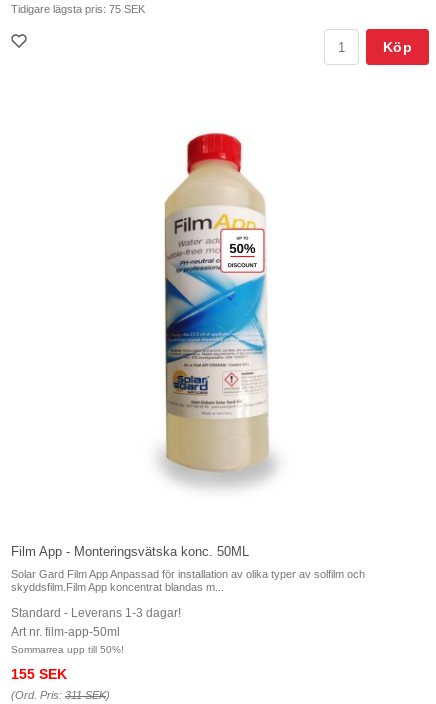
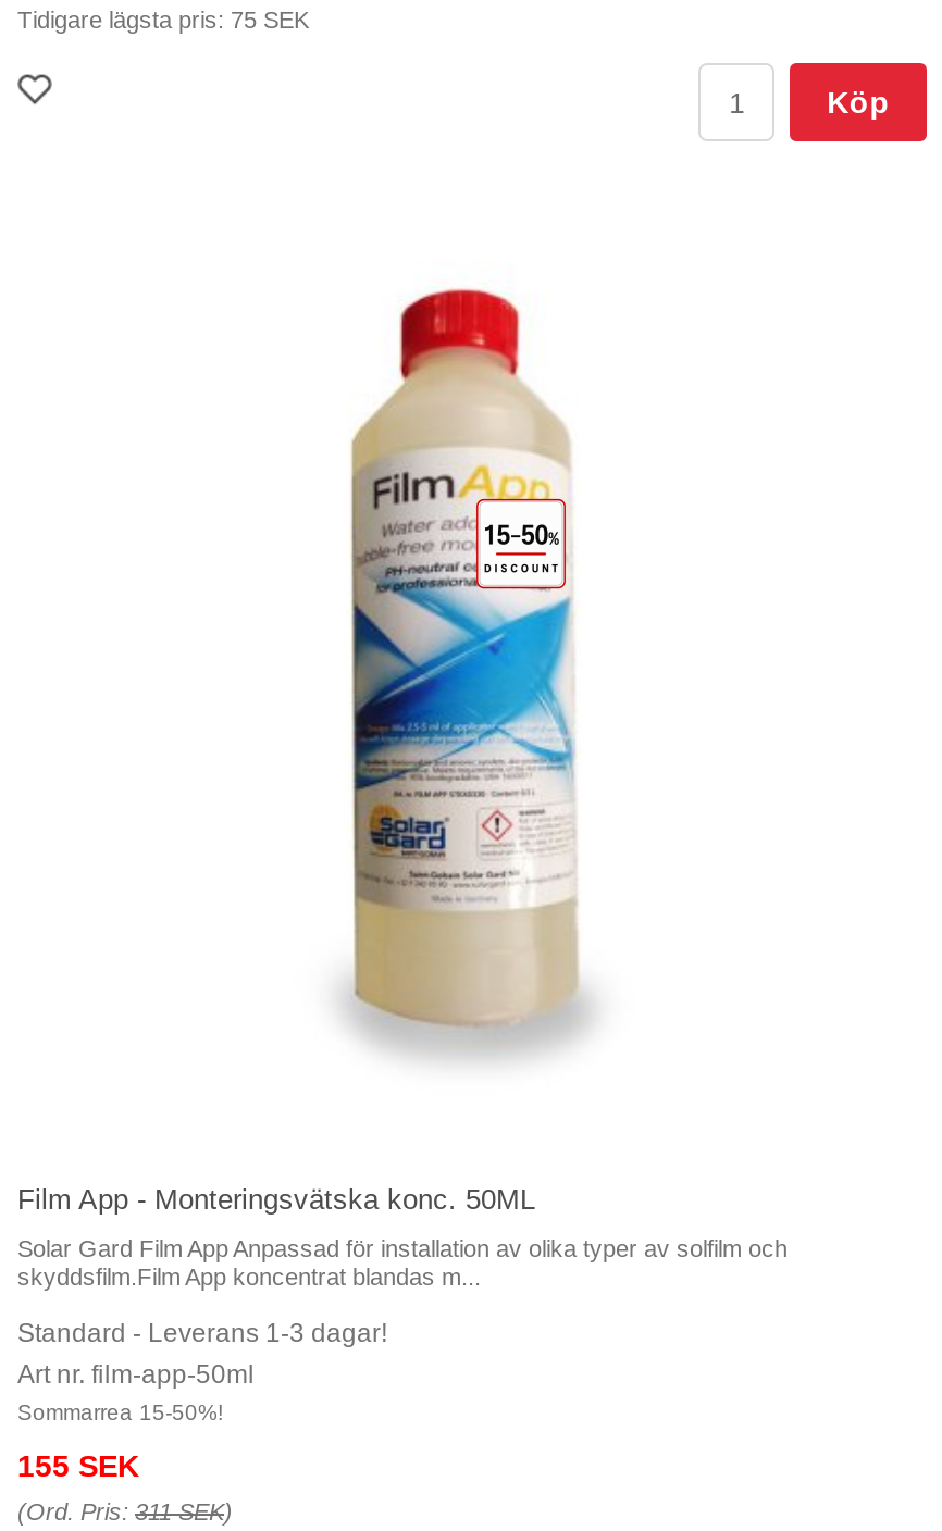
- [image]
+ [image]

- Sommarrea upp till 50%!
+ Sommarrea 15-50%!
